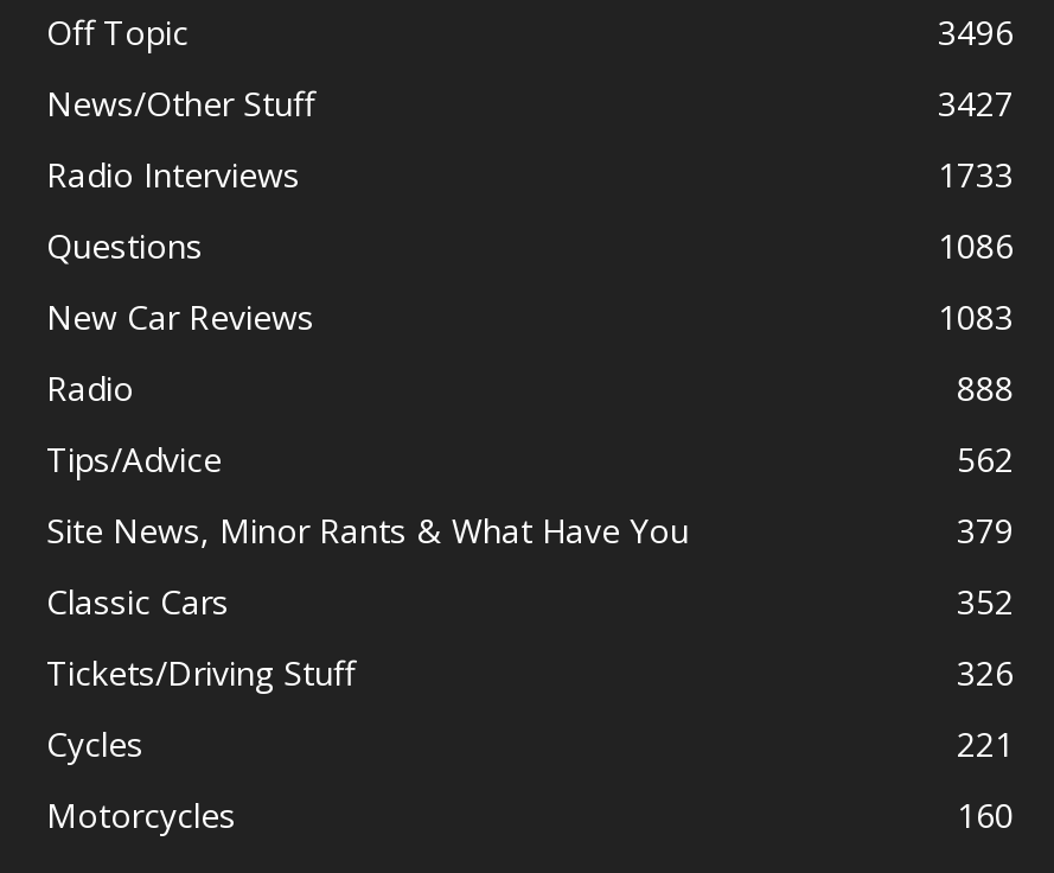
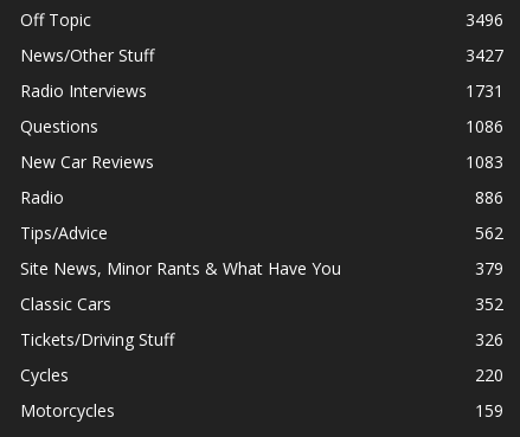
- 1733
+ 1731

- 888
+ 886

- 221
+ 220

- 160
+ 159
